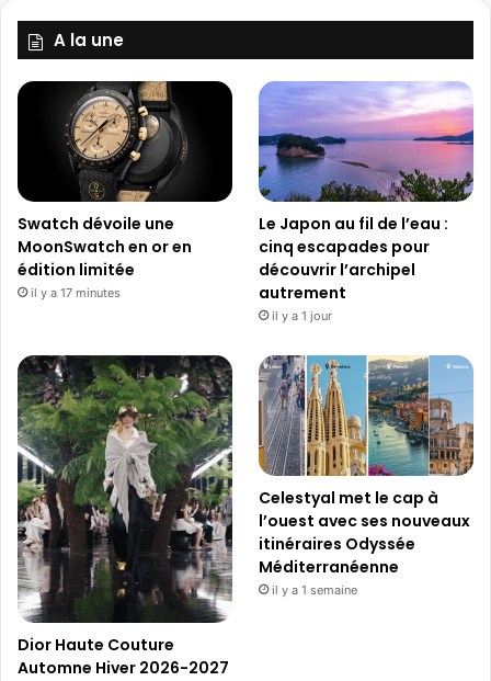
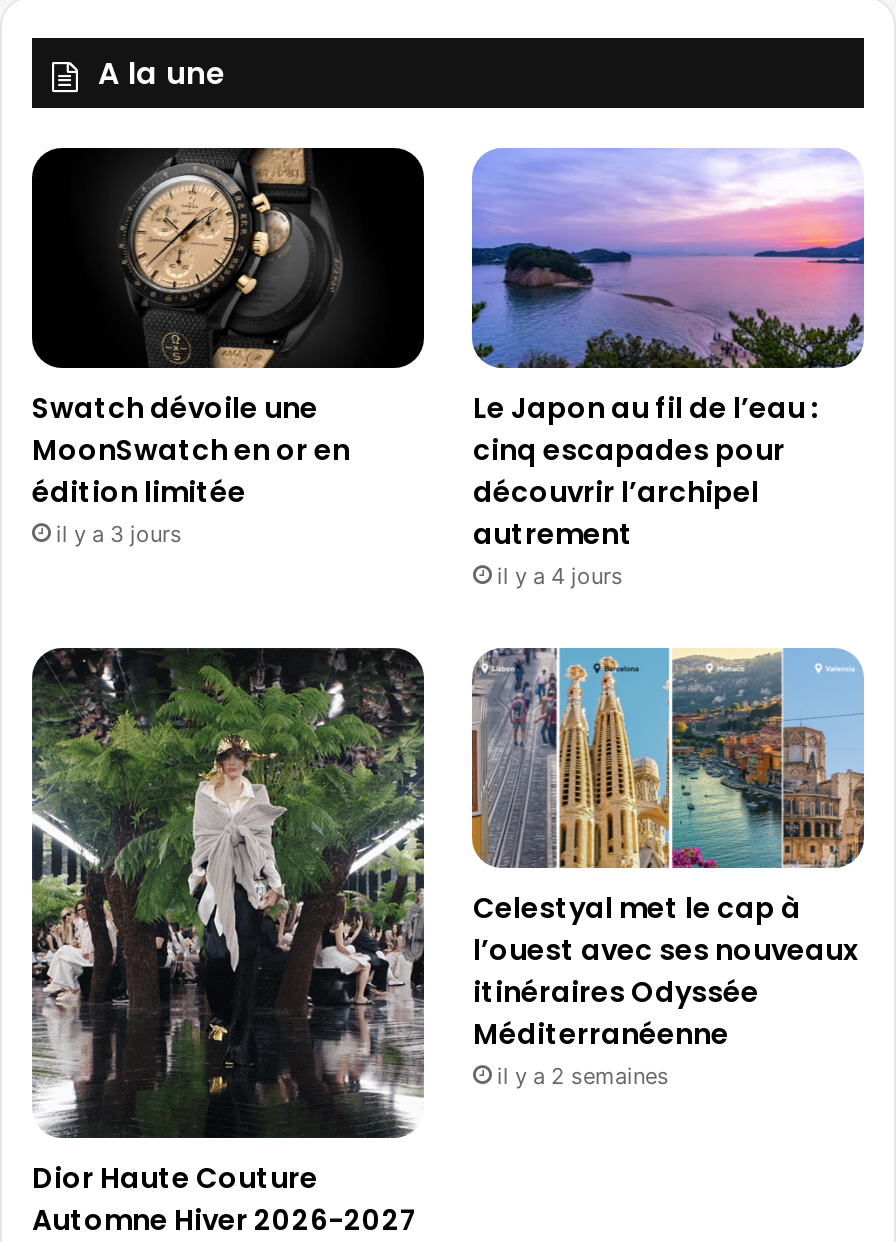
- il y a 17 minutes
+ il y a 3 jours

- il y a 1 jour
+ il y a 4 jours

- il y a 1 semaine
+ il y a 2 semaines
